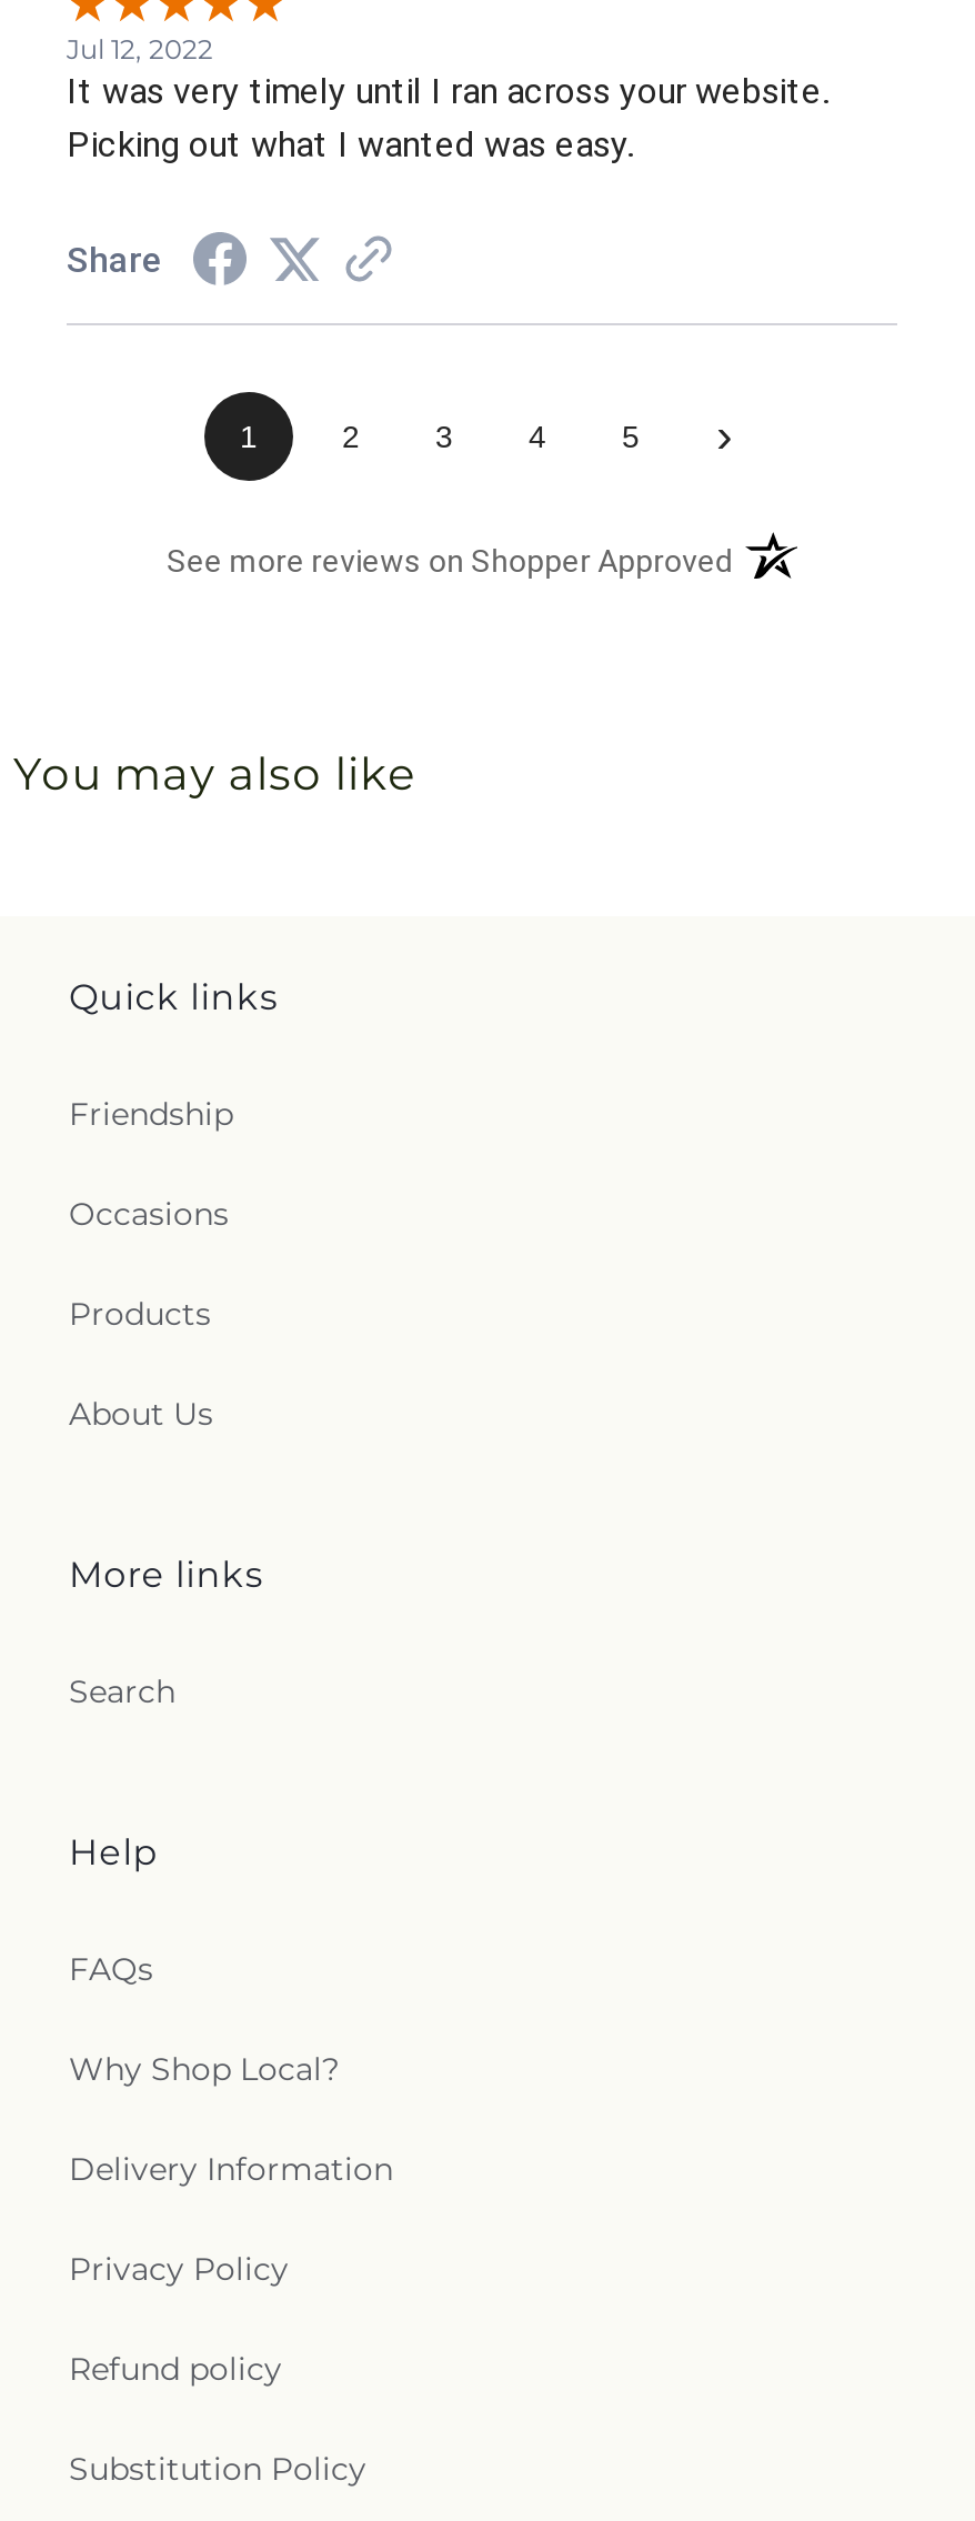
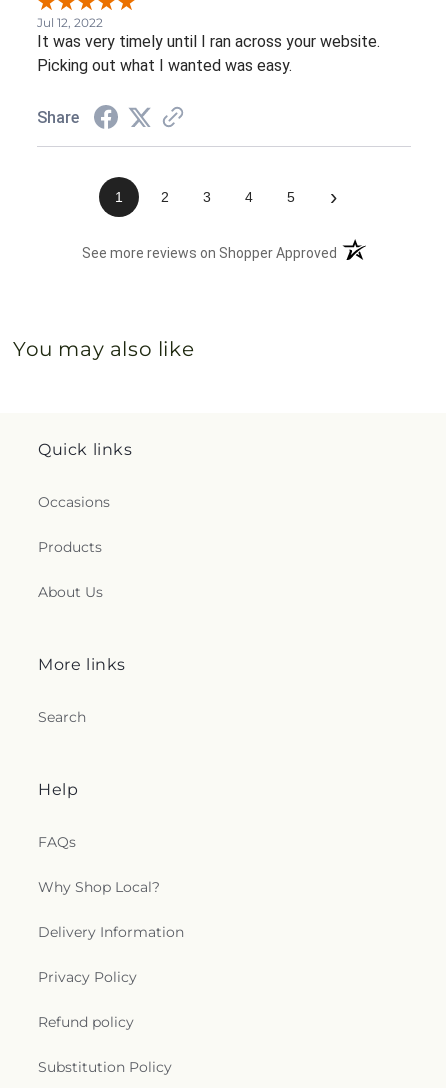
- Friendship
